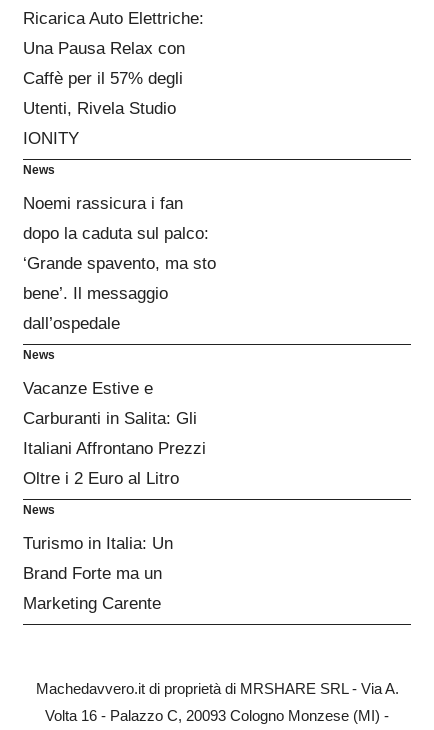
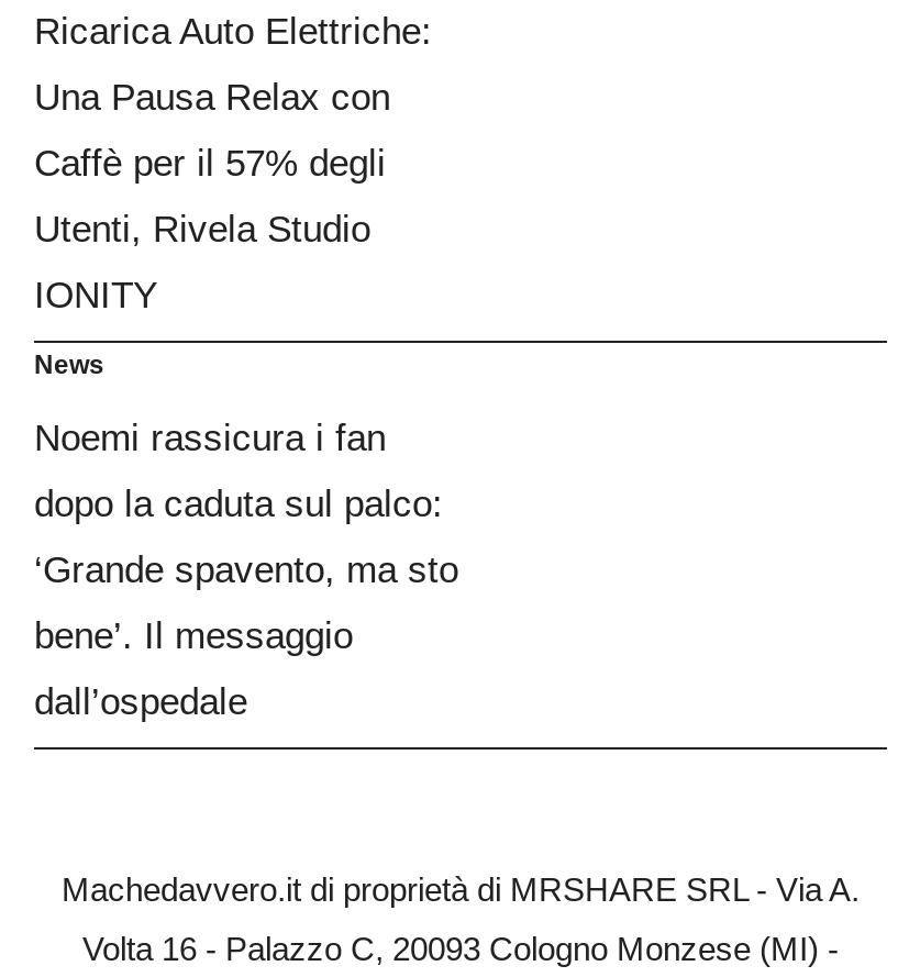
- News
- Vacanze Estive e
- Carburanti in Salita: Gli
- Italiani Affrontano Prezzi
- Oltre i 2 Euro al Litro
- News
- Turismo in Italia: Un
- Brand Forte ma un
- Marketing Carente
